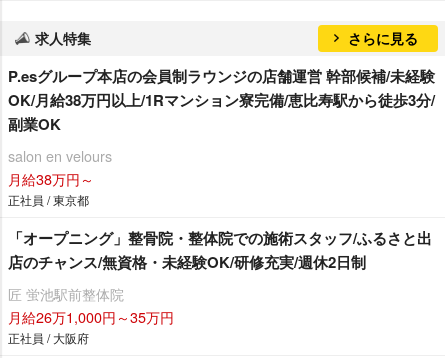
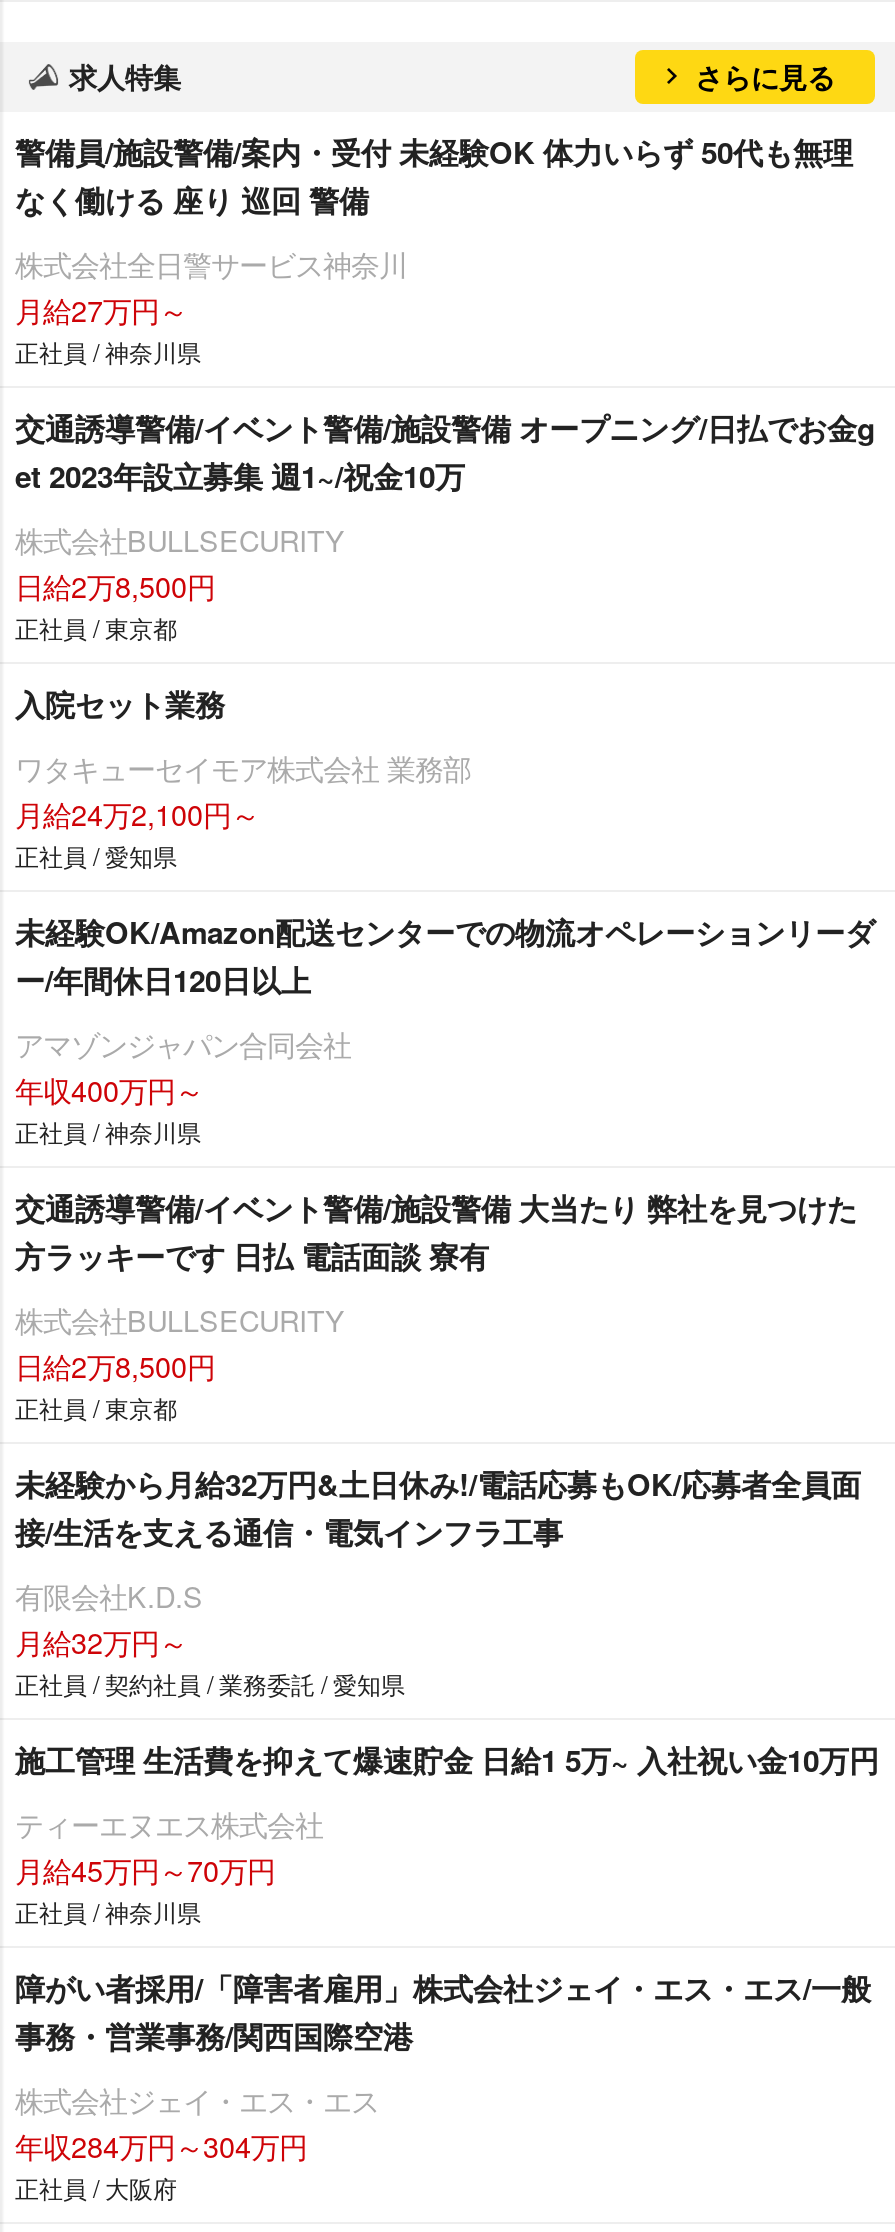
- P.esグループ本店の会員制ラウンジの店舗運営 幹部候補/未経験
- OK/月給38万円以上/1Rマンション寮完備/恵比寿駅から徒歩3分/
- 副業OK
- salon en velours
- 月給38万円～
+ 警備員/施設警備/案内・受付 未経験OK 体力いらず 50代も無理
+ なく働ける 座り 巡回 警備
+ 株式会社全日警サービス神奈川
+ 月給27万円～
+ 正社員 / 神奈川県
+ 交通誘導警備/イベント警備/施設警備 オープニング/日払でお金g
+ et 2023年設立募集 週1~/祝金10万
+ 株式会社BULLSECURITY
+ 日給2万8,500円

- 「オープニング」整骨院・整体院での施術スタッフ/ふるさと出
- 店のチャンス/無資格・未経験OK/研修充実/週休2日制
- 匠 蛍池駅前整体院
- 月給26万1,000円～35万円
+ 入院セット業務
+ ワタキューセイモア株式会社 業務部
+ 月給24万2,100円～
+ 正社員 / 愛知県
+ 未経験OK/Amazon配送センターでの物流オペレーションリーダ
+ ー/年間休日120日以上
+ アマゾンジャパン合同会社
+ 年収400万円～
+ 正社員 / 神奈川県
+ 交通誘導警備/イベント警備/施設警備 大当たり 弊社を見つけた
+ 方ラッキーです 日払 電話面談 寮有
+ 株式会社BULLSECURITY
+ 日給2万8,500円
+ 正社員 / 東京都
+ 未経験から月給32万円&土日休み!/電話応募もOK/応募者全員面
+ 接/生活を支える通信・電気インフラ工事
+ 有限会社K.D.S
+ 月給32万円～
+ 正社員 / 契約社員 / 業務委託 / 愛知県
+ 施工管理 生活費を抑えて爆速貯金 日給1 5万~ 入社祝い金10万円
+ ティーエヌエス株式会社
+ 月給45万円～70万円
+ 正社員 / 神奈川県
+ 障がい者採用/「障害者雇用」株式会社ジェイ・エス・エス/一般
+ 事務・営業事務/関西国際空港
+ 株式会社ジェイ・エス・エス
+ 年収284万円～304万円
